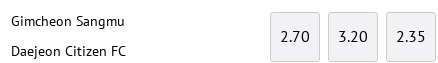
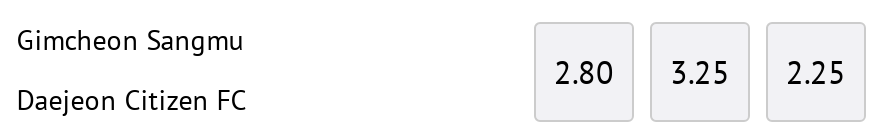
- 2.70
+ 2.80

- 3.20
+ 3.25

- 2.35
+ 2.25
